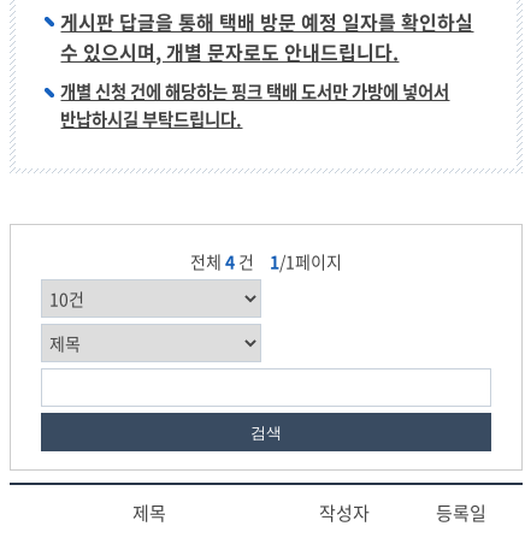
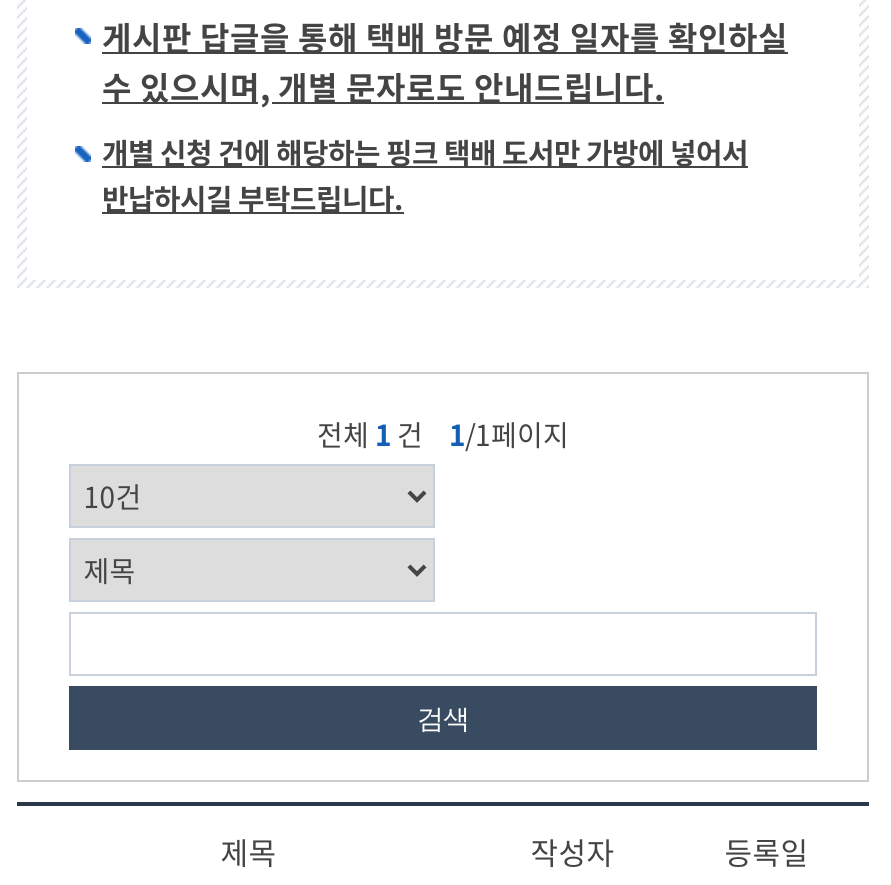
- 전체 4 건 1/1페이지
+ 전체 1 건 1/1페이지
